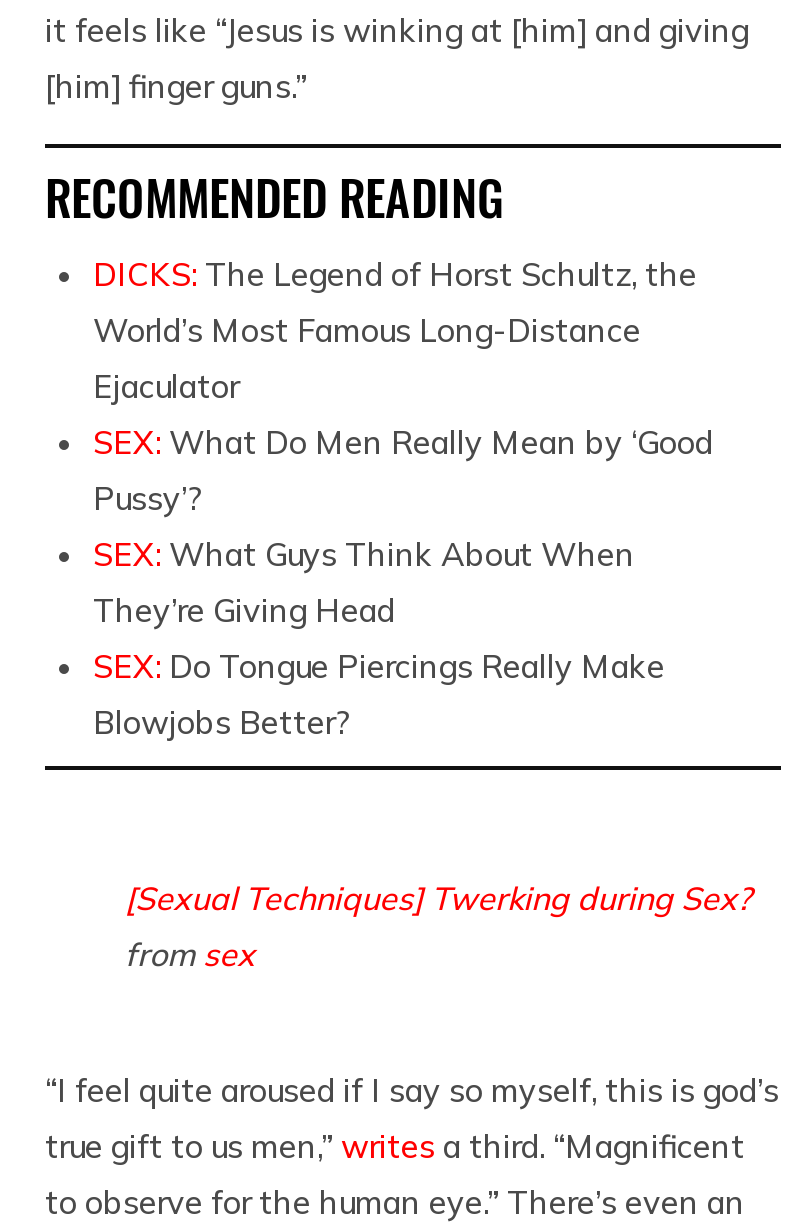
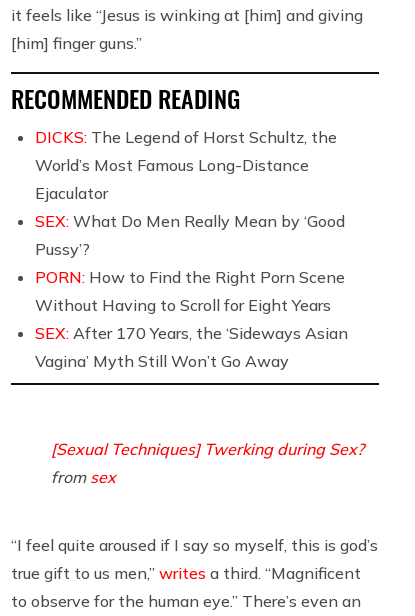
- SEX: What Guys Think About When
- They’re Giving Head
- SEX: Do Tongue Piercings Really Make
- Blowjobs Better?
+ PORN: How to Find the Right Porn Scene
+ Without Having to Scroll for Eight Years
+ SEX: After 170 Years, the ‘Sideways Asian
+ Vagina’ Myth Still Won’t Go Away
